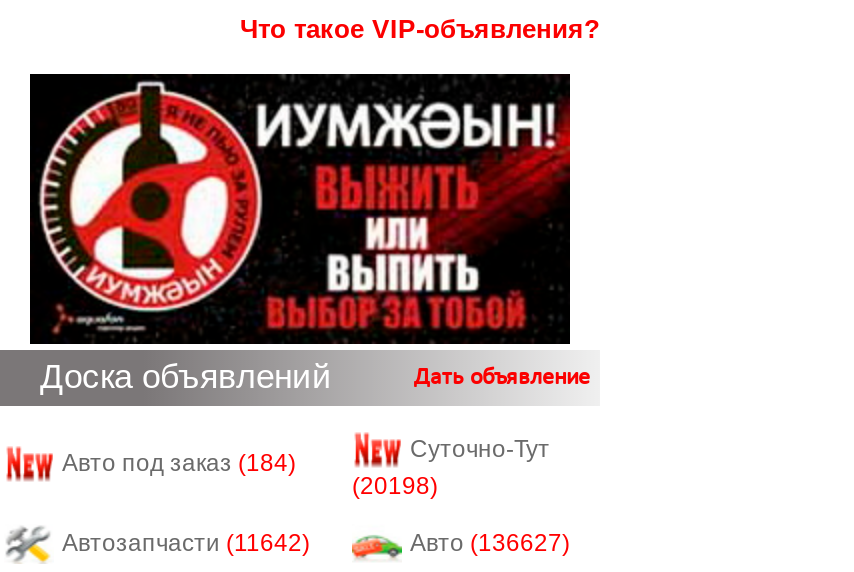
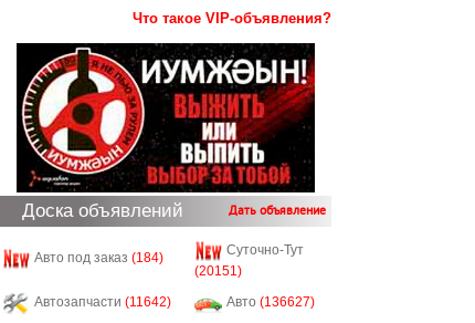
- (20198)
+ (20151)
